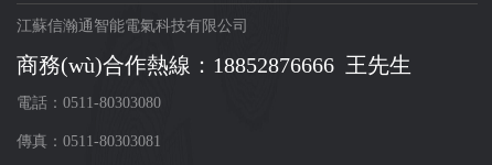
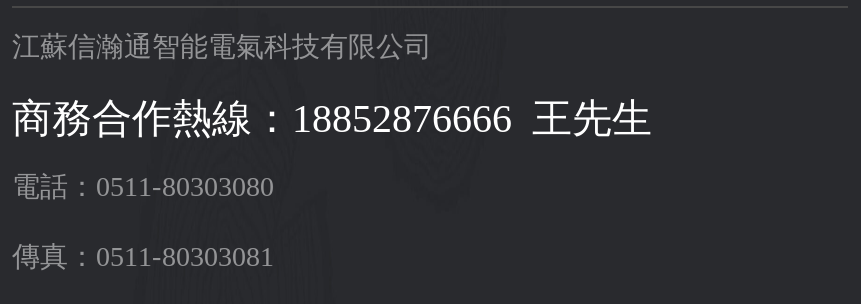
- 商務(wù)合作熱線：18852876666 王先生
+ 商務合作熱線：18852876666 王先生
